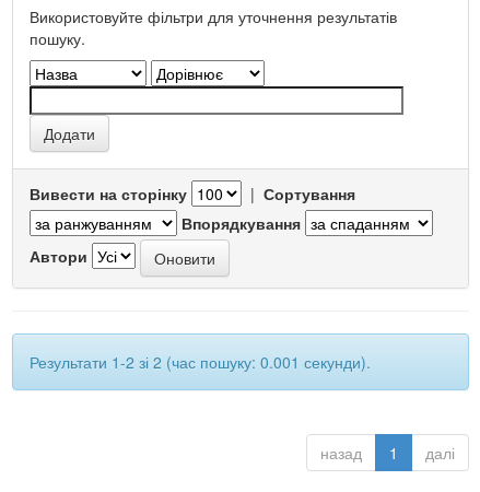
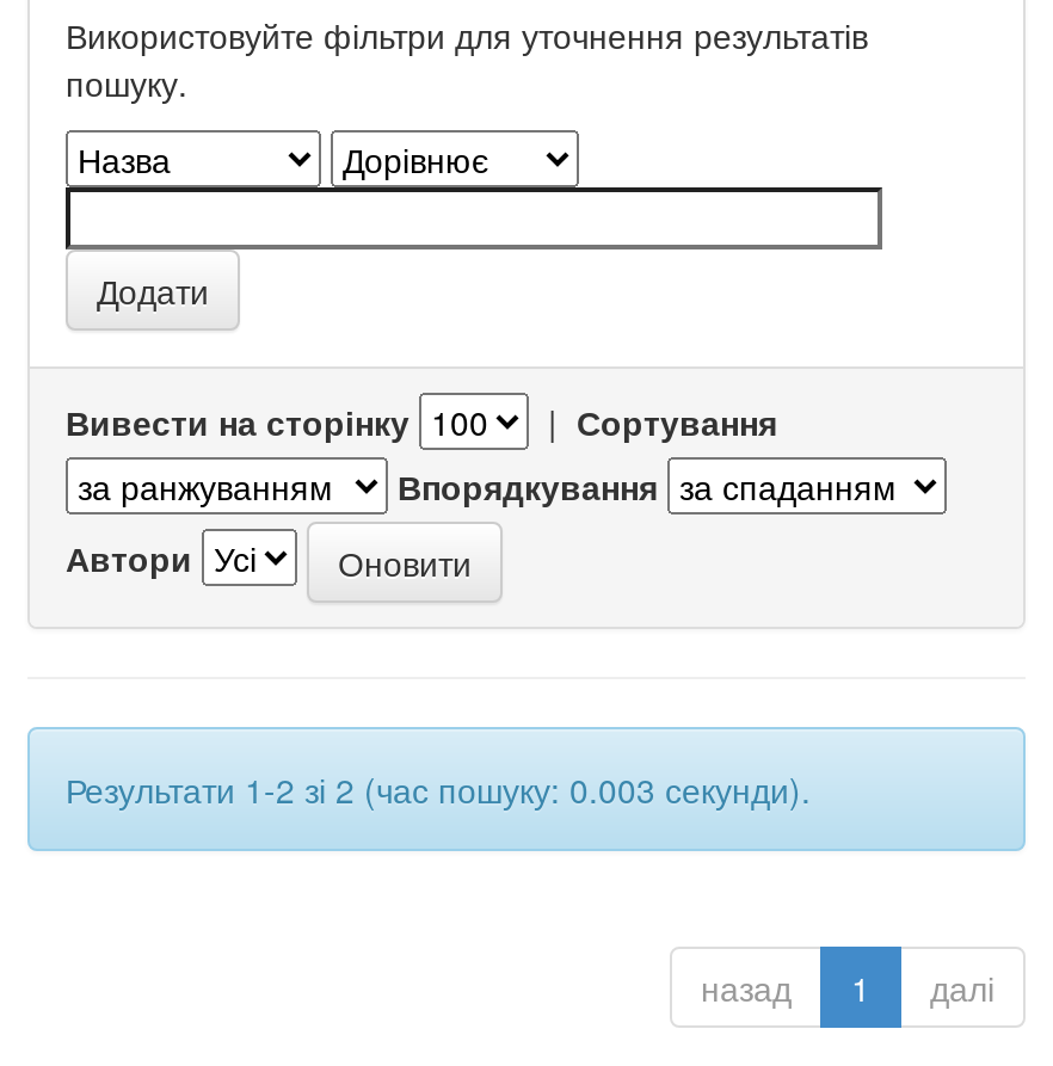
- Результати 1-2 зі 2 (час пошуку: 0.001 секунди).
+ Результати 1-2 зі 2 (час пошуку: 0.003 секунди).
